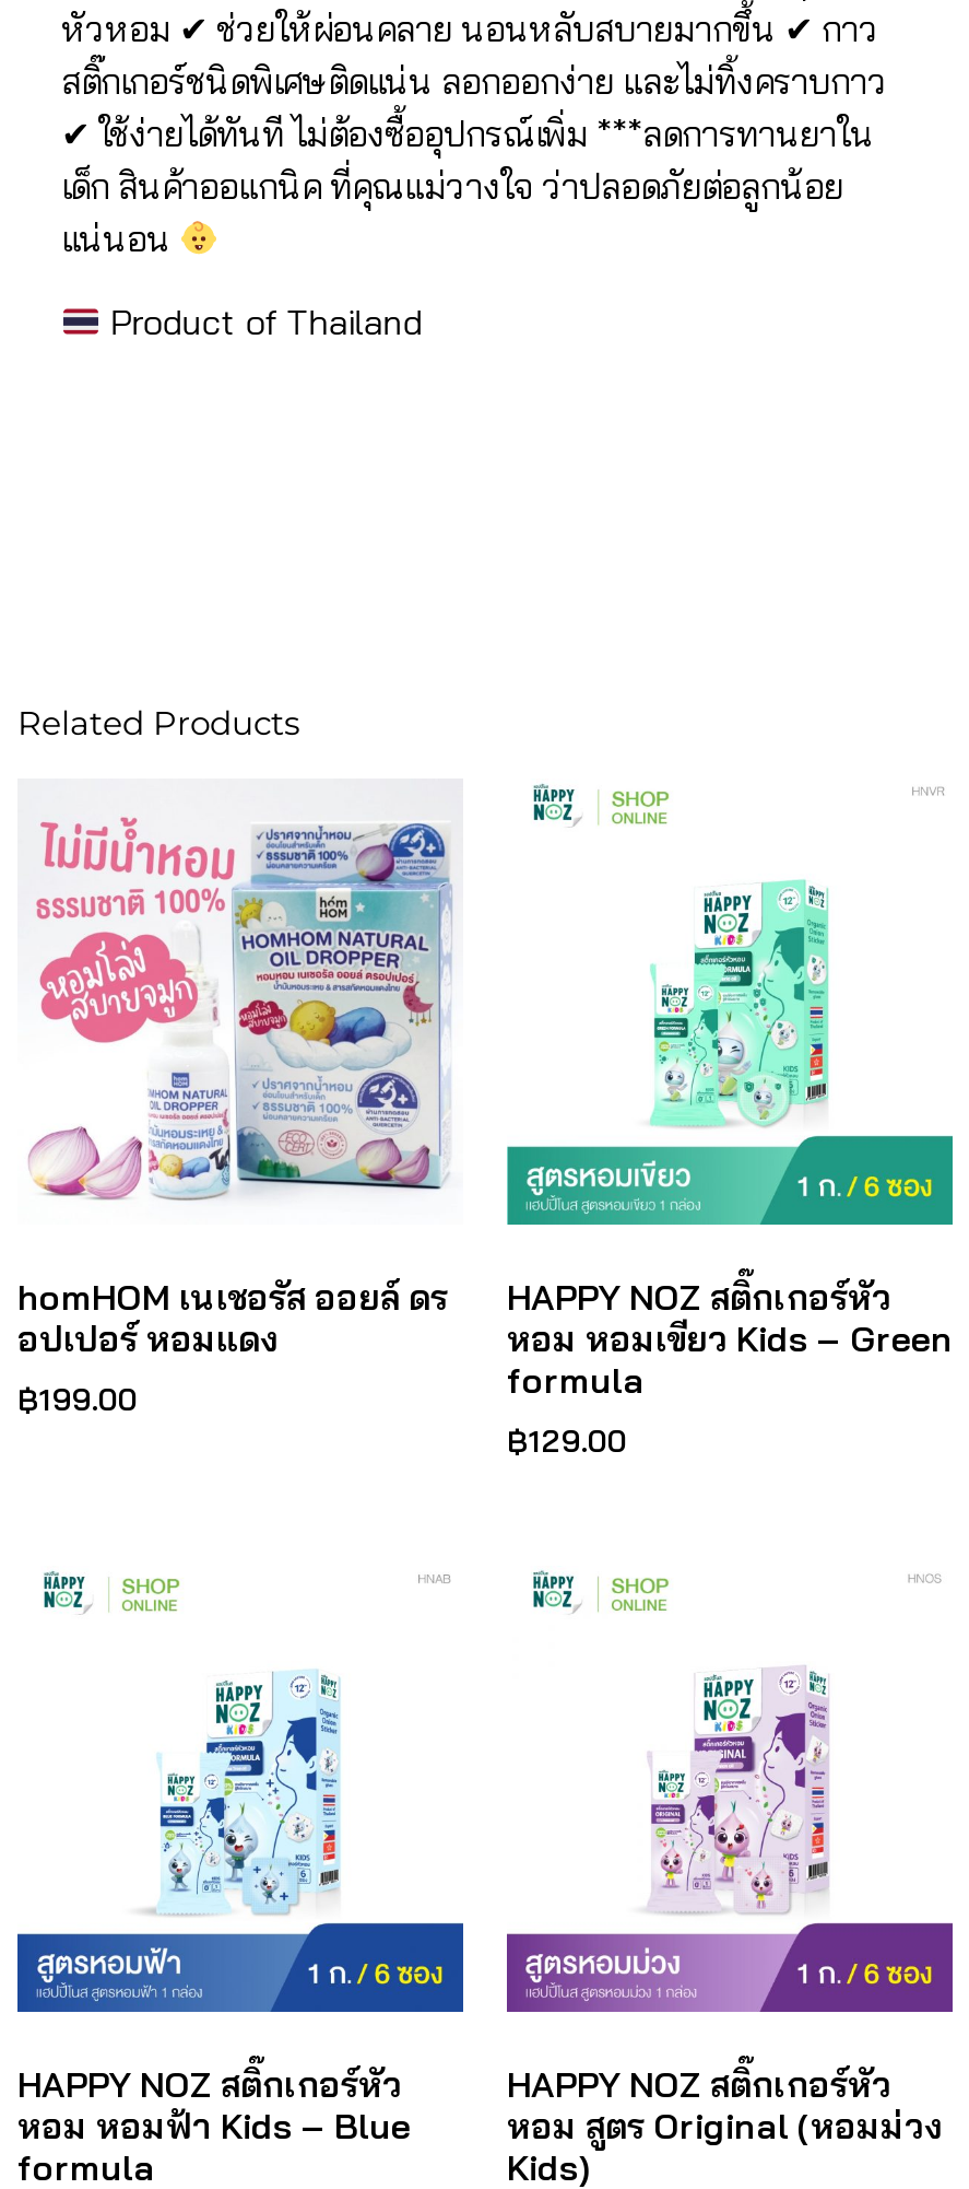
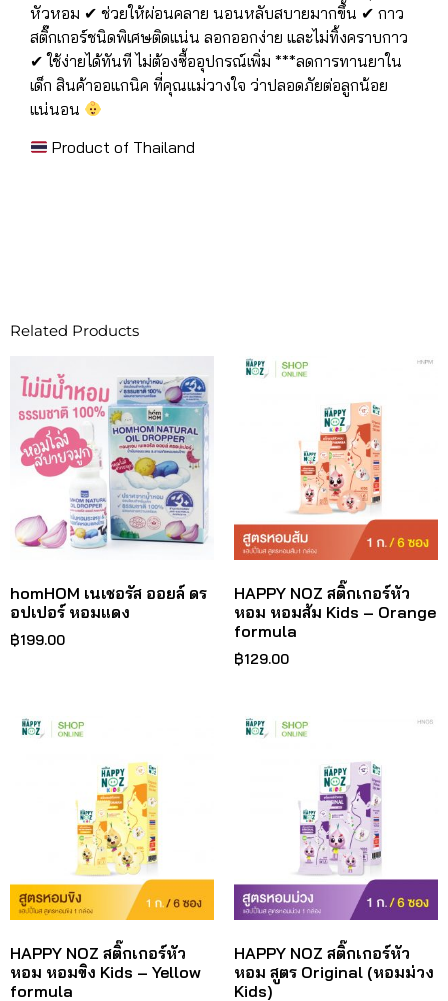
- [image]
+ [image]

- หอม หอมเขียว Kids – Green
+ หอม หอมส้ม Kids – Orange

- [image]
+ [image]

- หอม หอมฟ้า Kids – Blue
+ หอม หอมขิง Kids – Yellow
